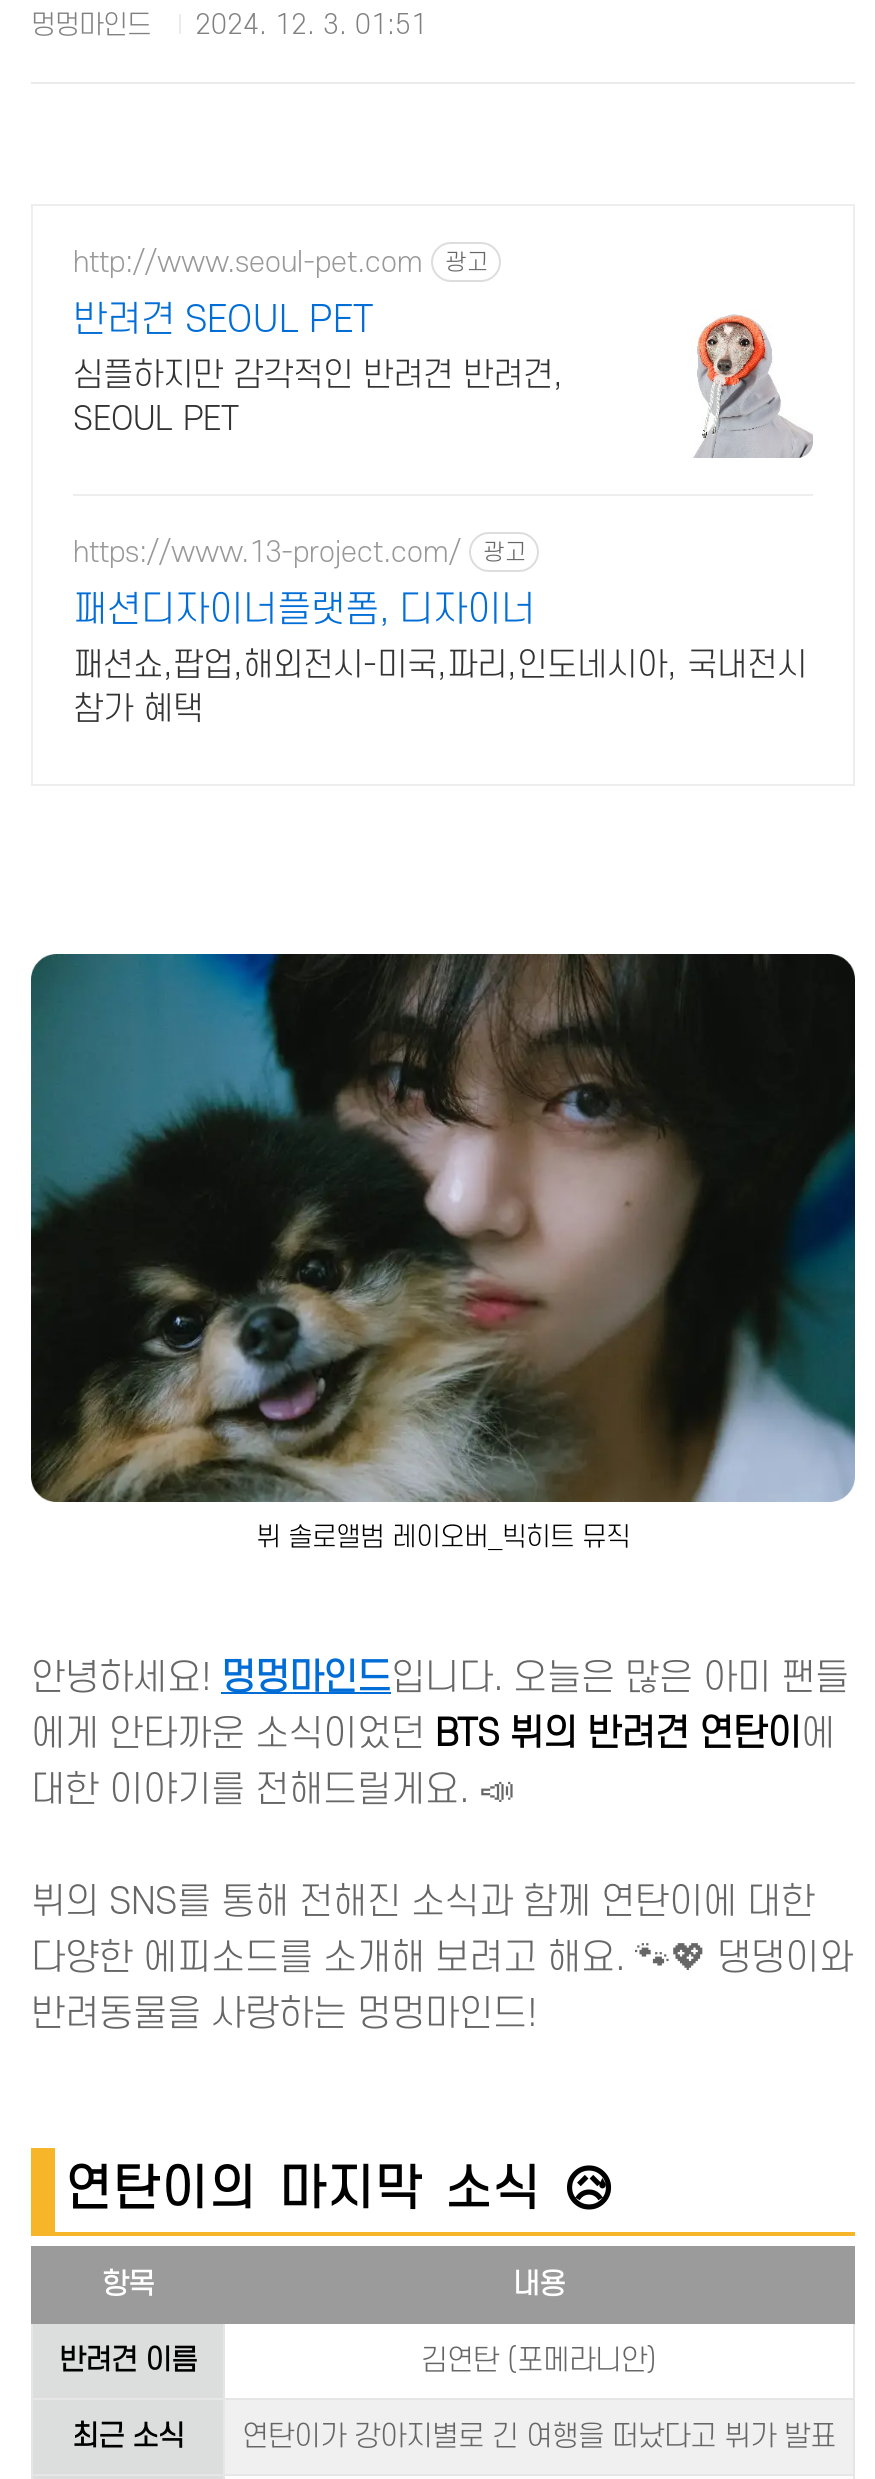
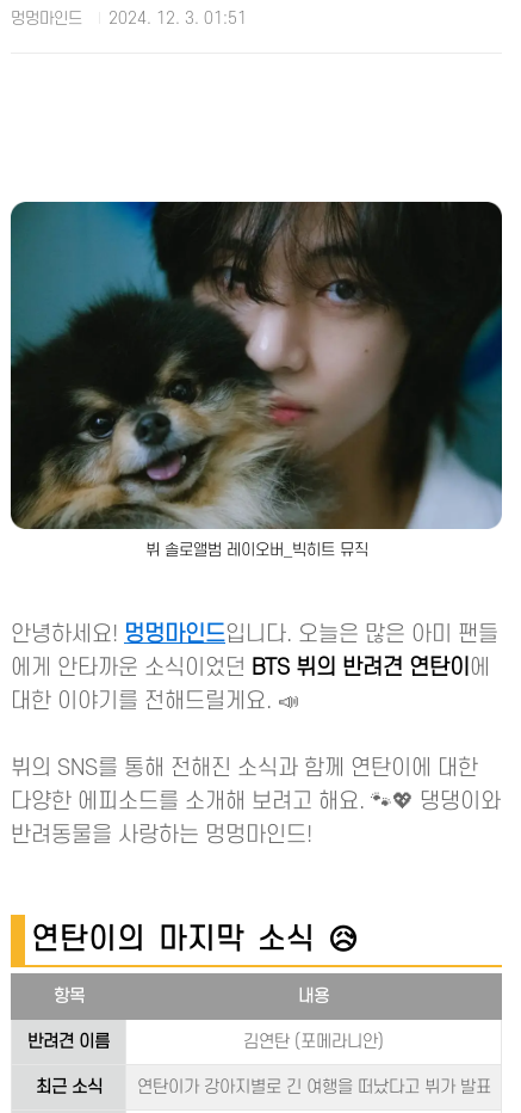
- http://www.seoul-pet.com
- 광고
- 반려견 SEOUL PET
- 심플하지만 감각적인 반려견 반려견,
- SEOUL PET

- [image]
- https://www.13-project.com/
- 광고
- 패션디자이너플랫폼, 디자이너
- 패션쇼,팝업,해외전시-미국,파리,인도네시아, 국내전시
- 참가 혜택
